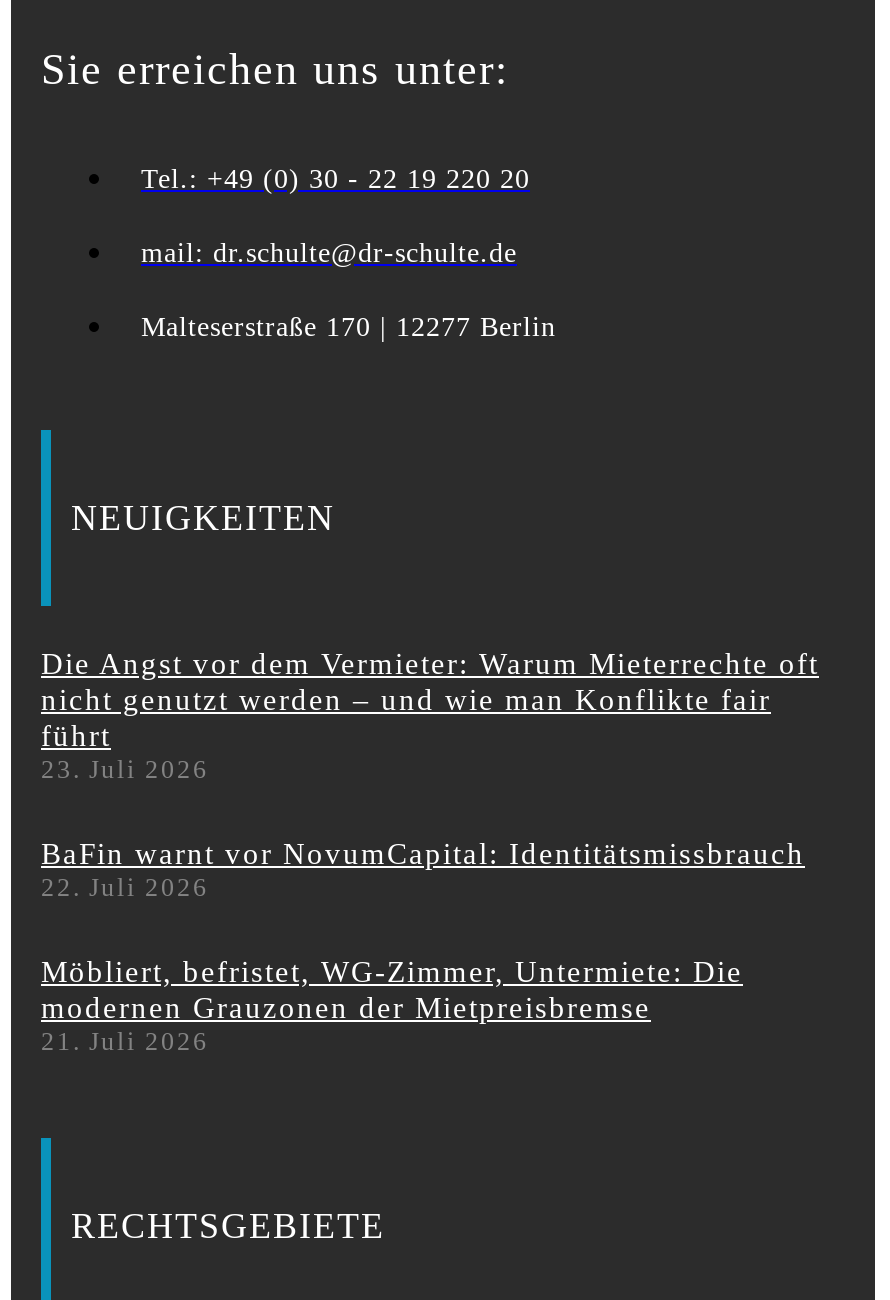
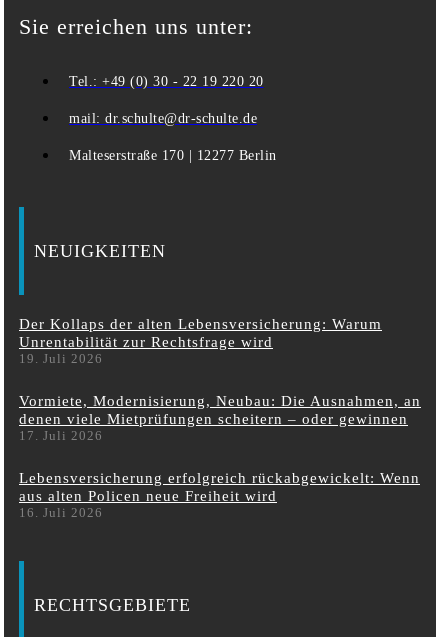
- Die Angst vor dem Vermieter: Warum Mieterrechte oft
- nicht genutzt werden – und wie man Konflikte fair
- führt
- 23. Juli 2026
+ Der Kollaps der alten Lebensversicherung: Warum
+ Unrentabilität zur Rechtsfrage wird
+ 19. Juli 2026

- BaFin warnt vor NovumCapital: Identitätsmissbrauch
- 22. Juli 2026
+ Vormiete, Modernisierung, Neubau: Die Ausnahmen, an
+ denen viele Mietprüfungen scheitern – oder gewinnen
+ 17. Juli 2026

- Möbliert, befristet, WG-Zimmer, Untermiete: Die
- modernen Grauzonen der Mietpreisbremse
- 21. Juli 2026
+ Lebensversicherung erfolgreich rückabgewickelt: Wenn
+ aus alten Policen neue Freiheit wird
+ 16. Juli 2026
